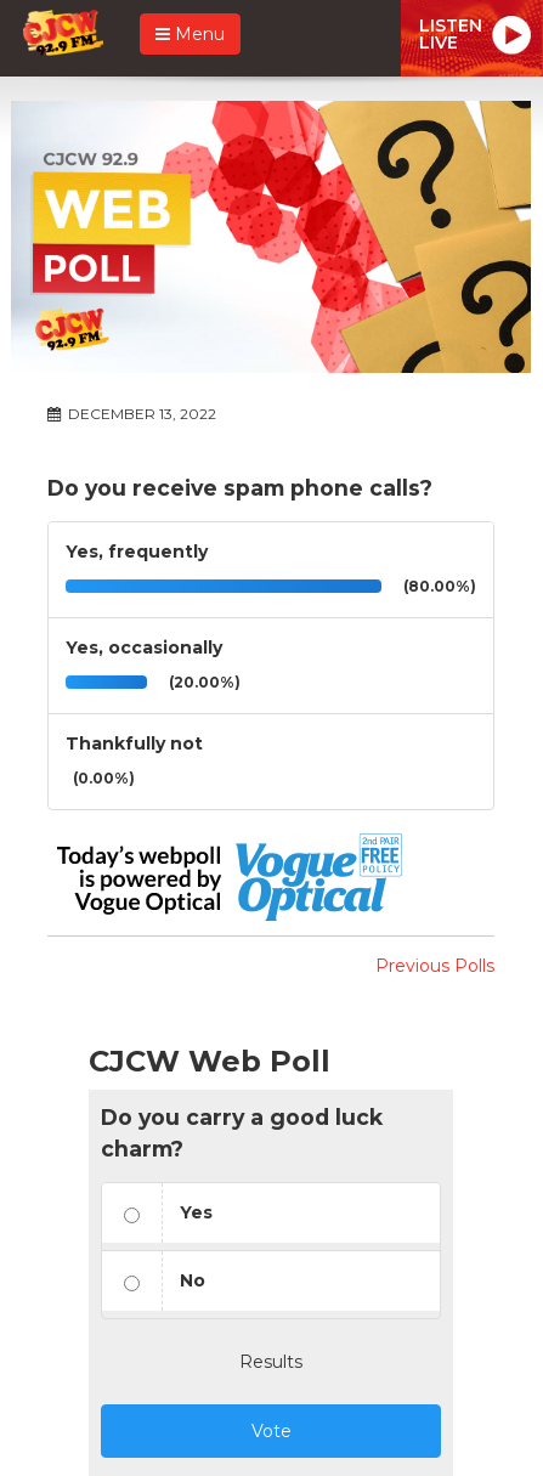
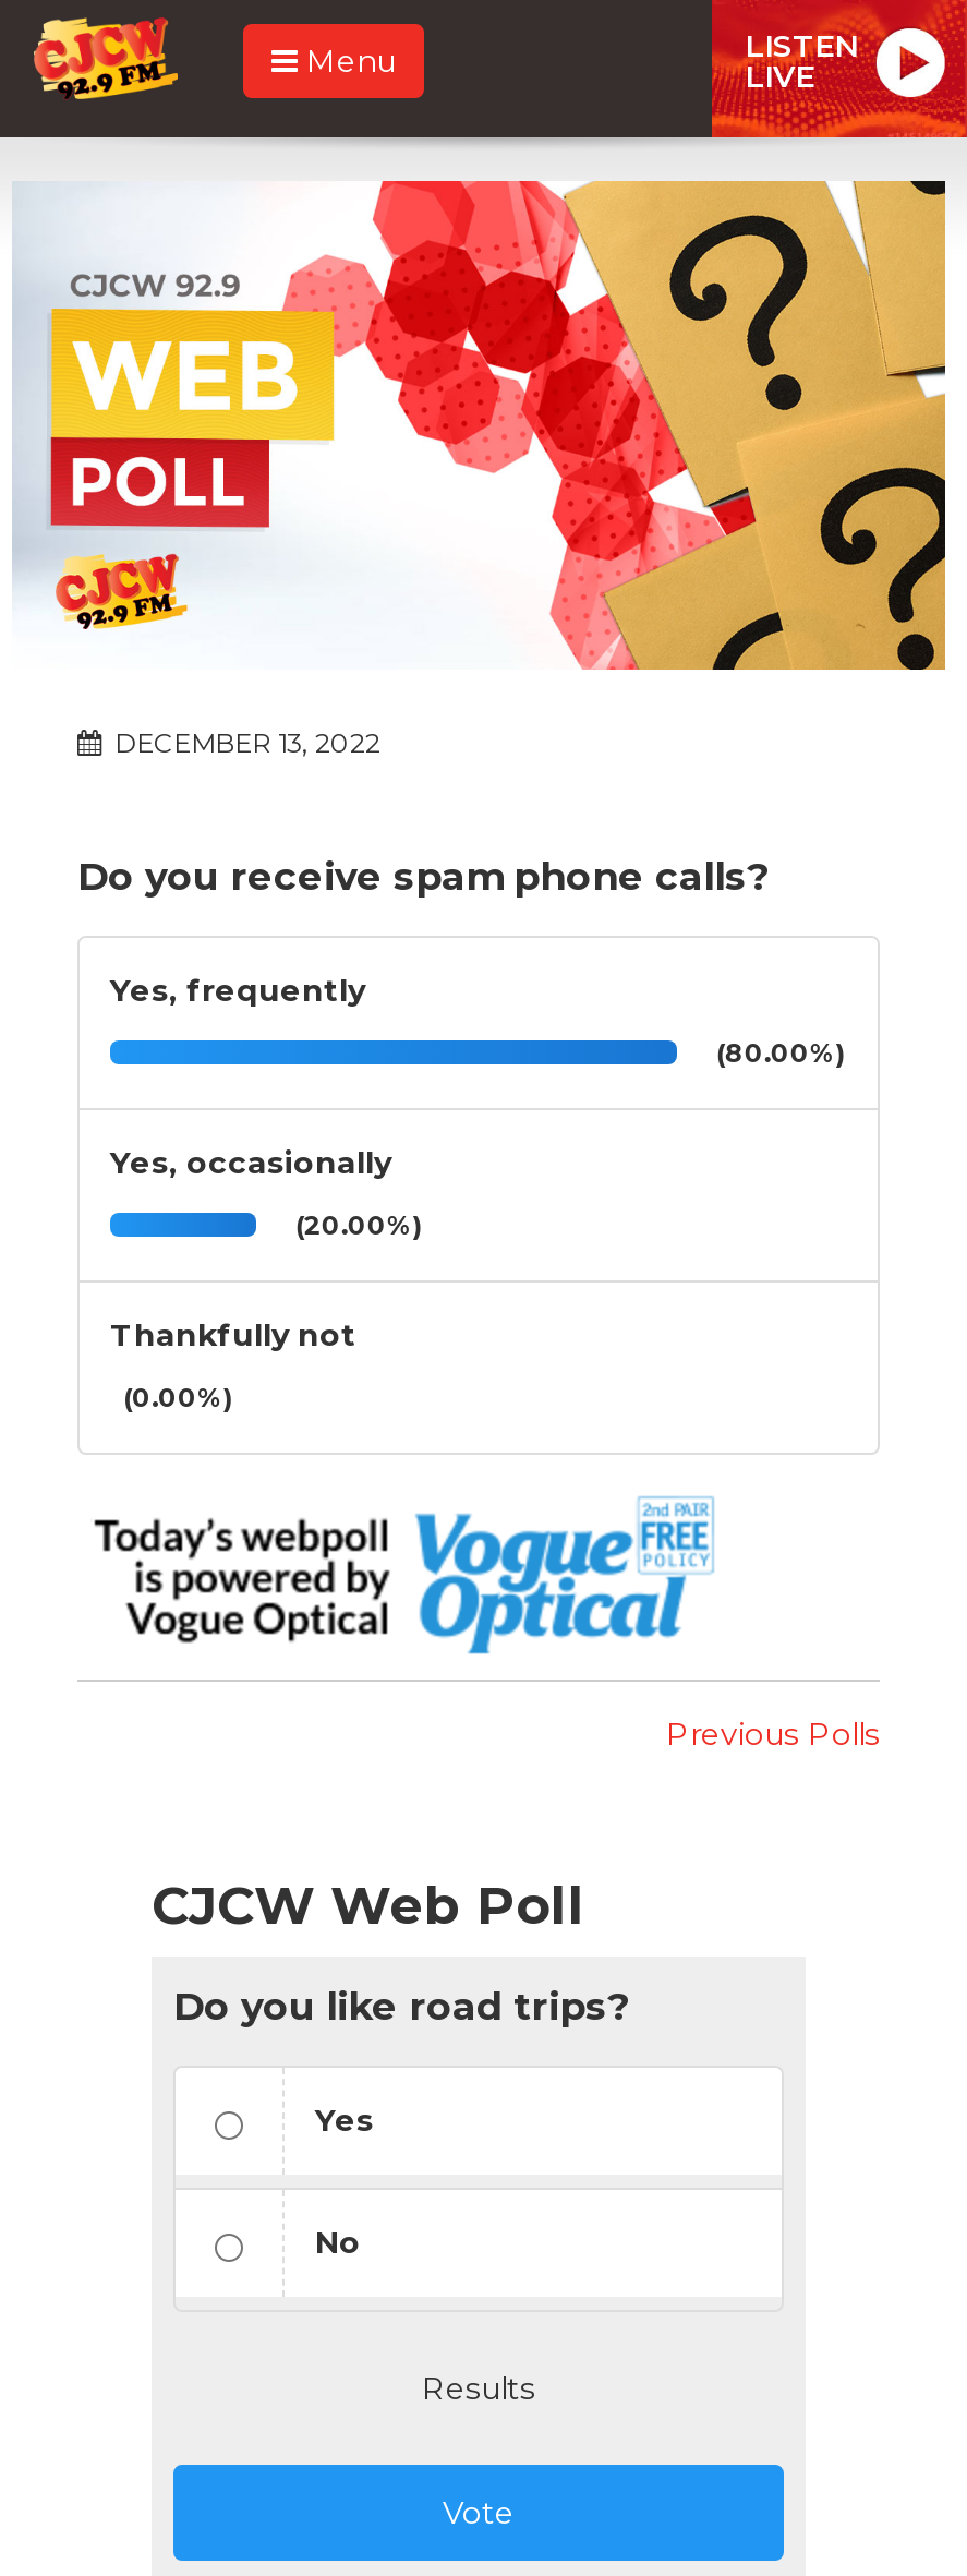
- Do you carry a good luck
- charm?
+ Do you like road trips?
